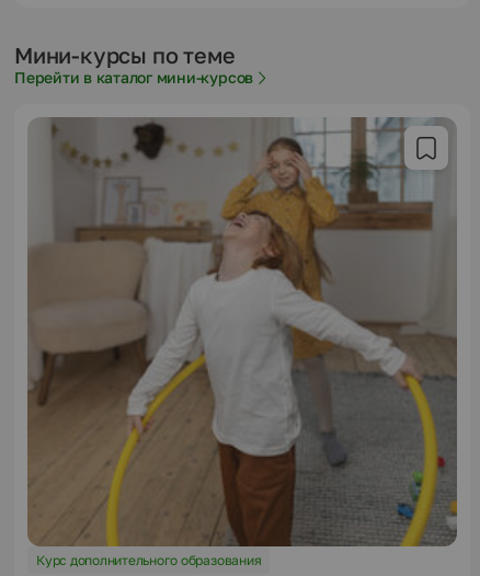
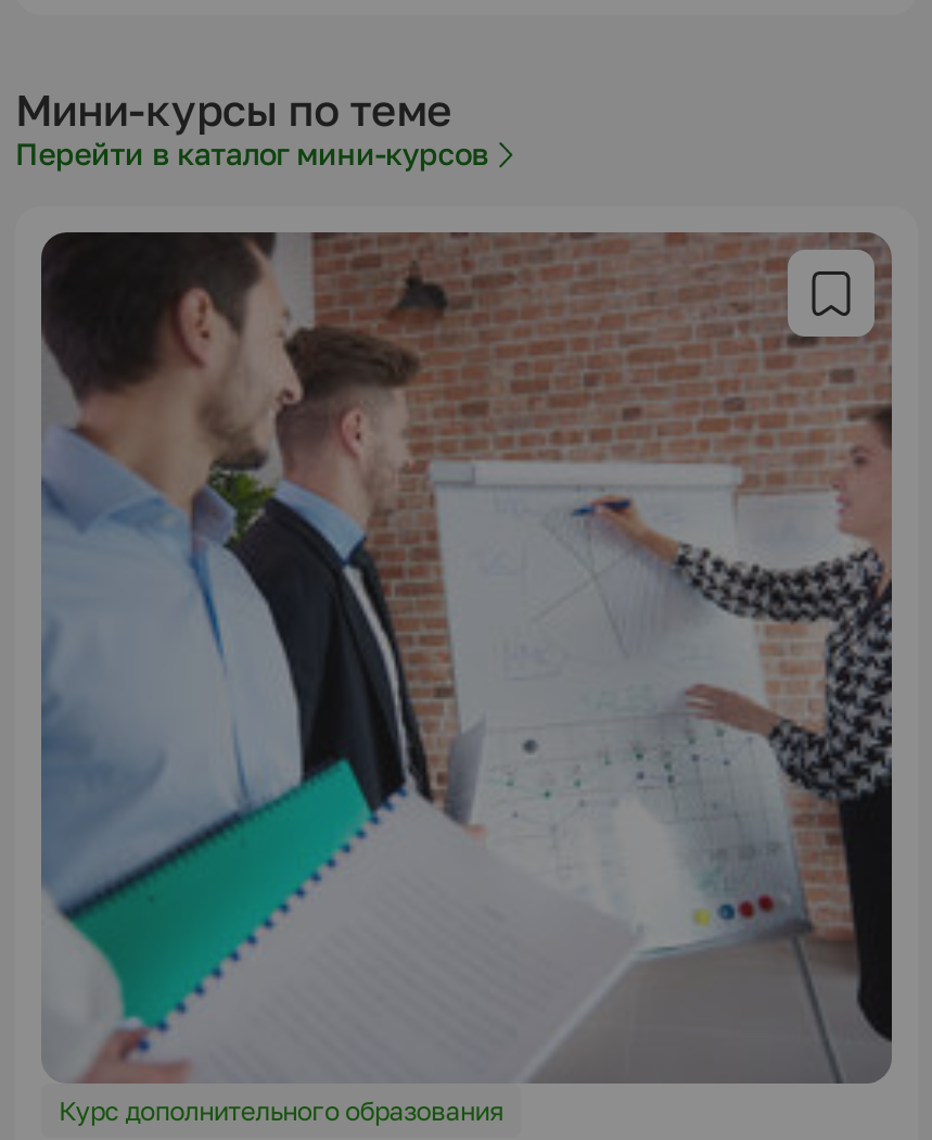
- [image]
+ [image]
